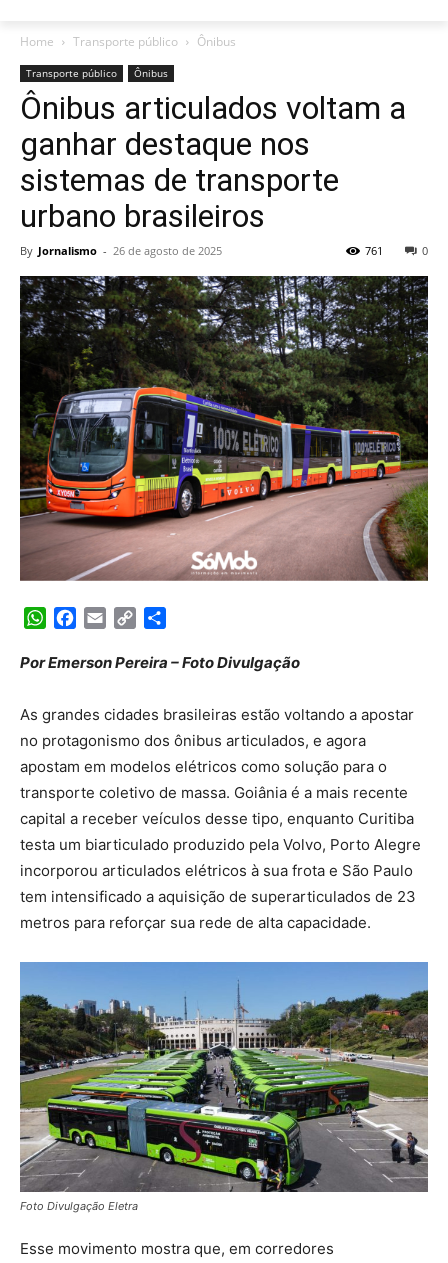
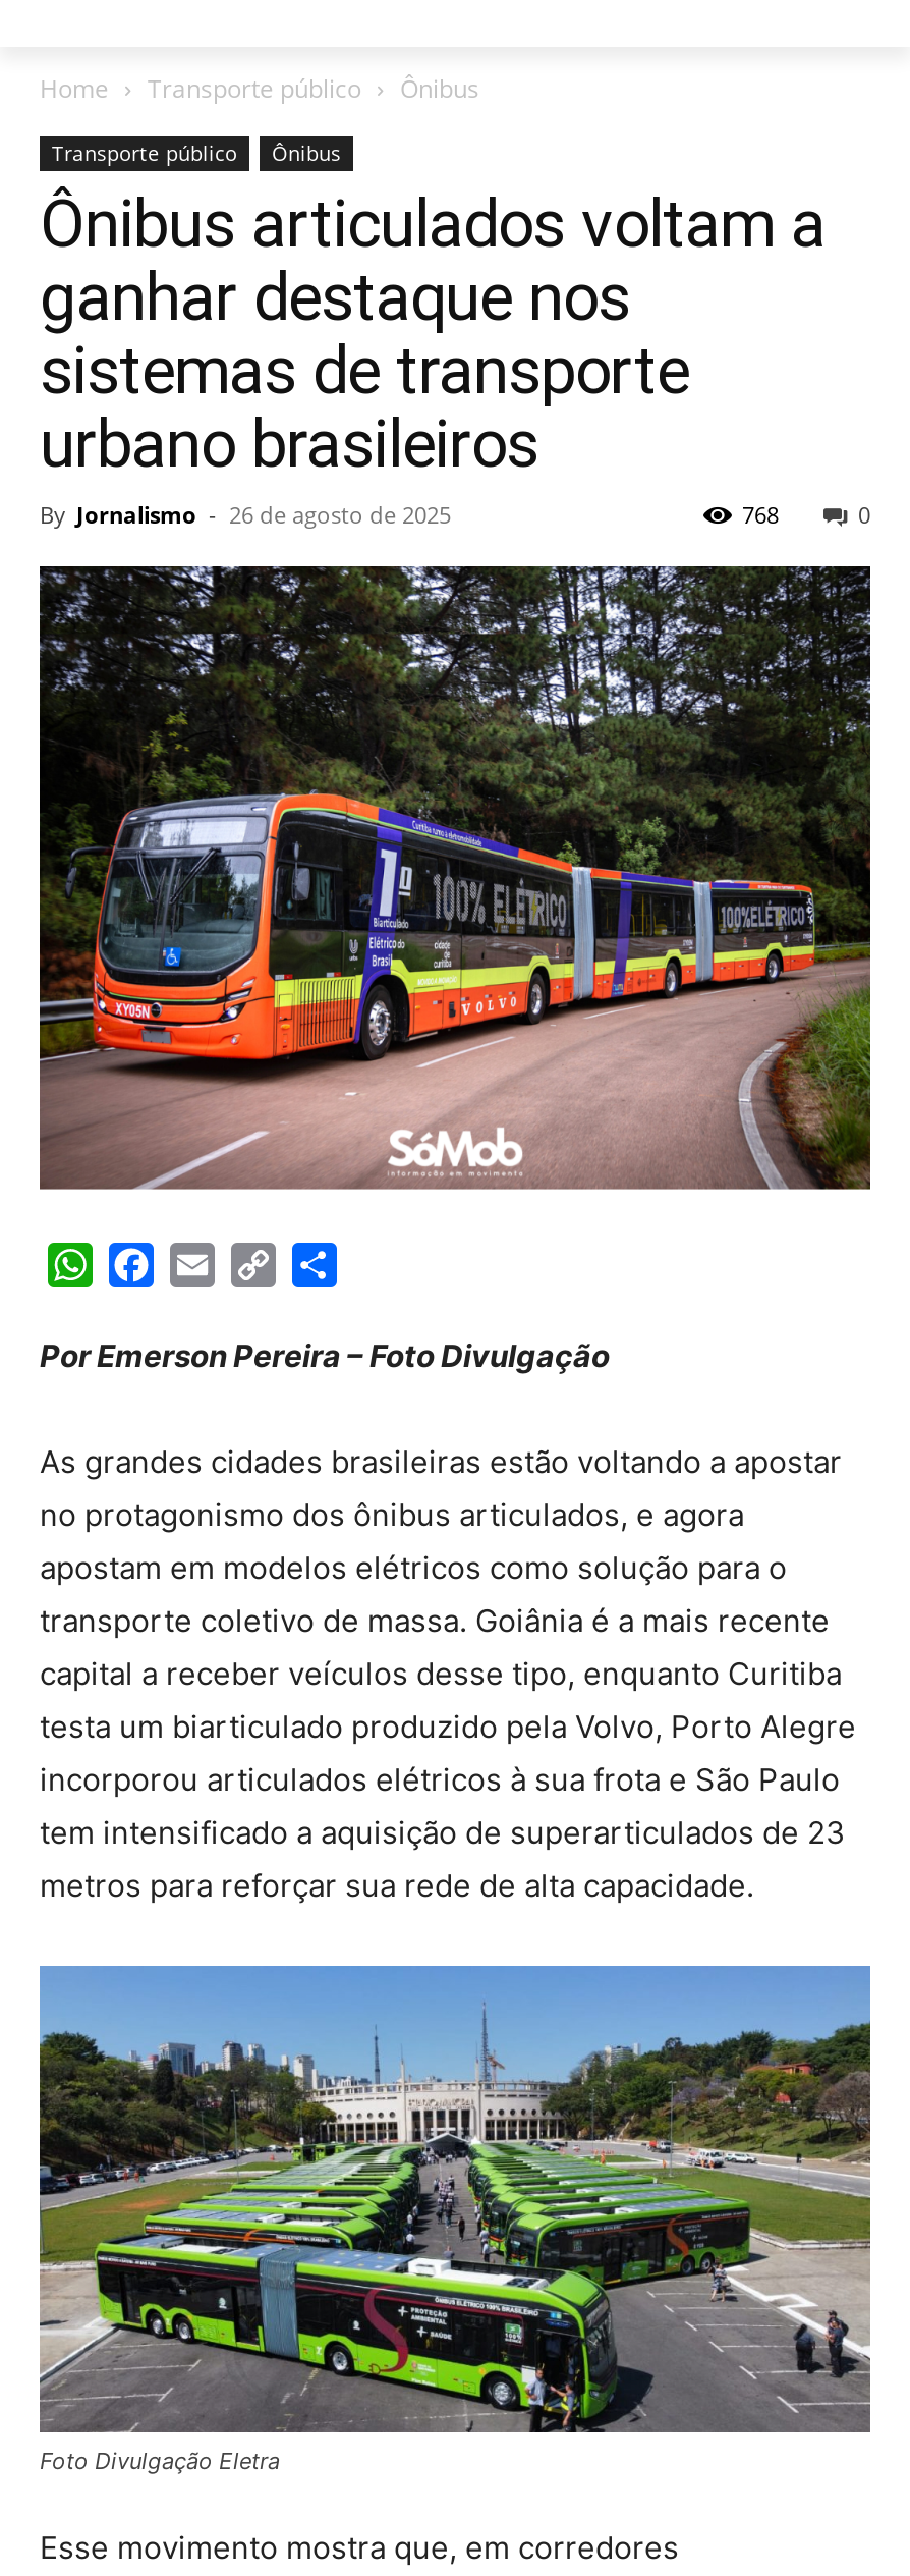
- 761
+ 768
